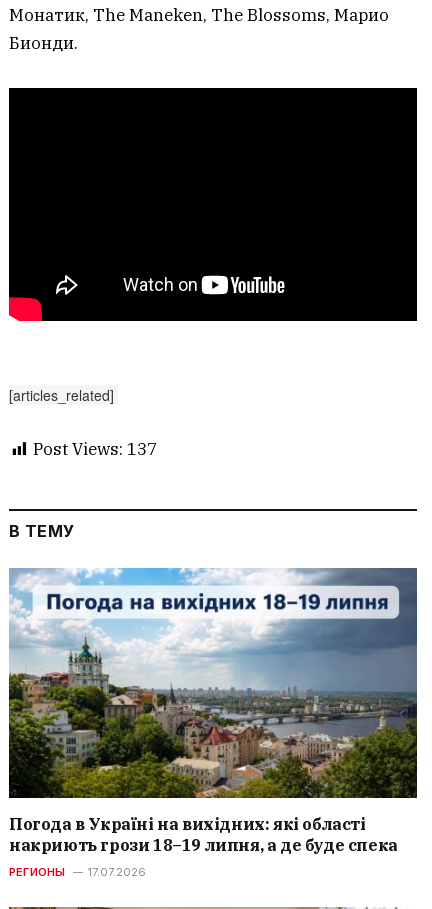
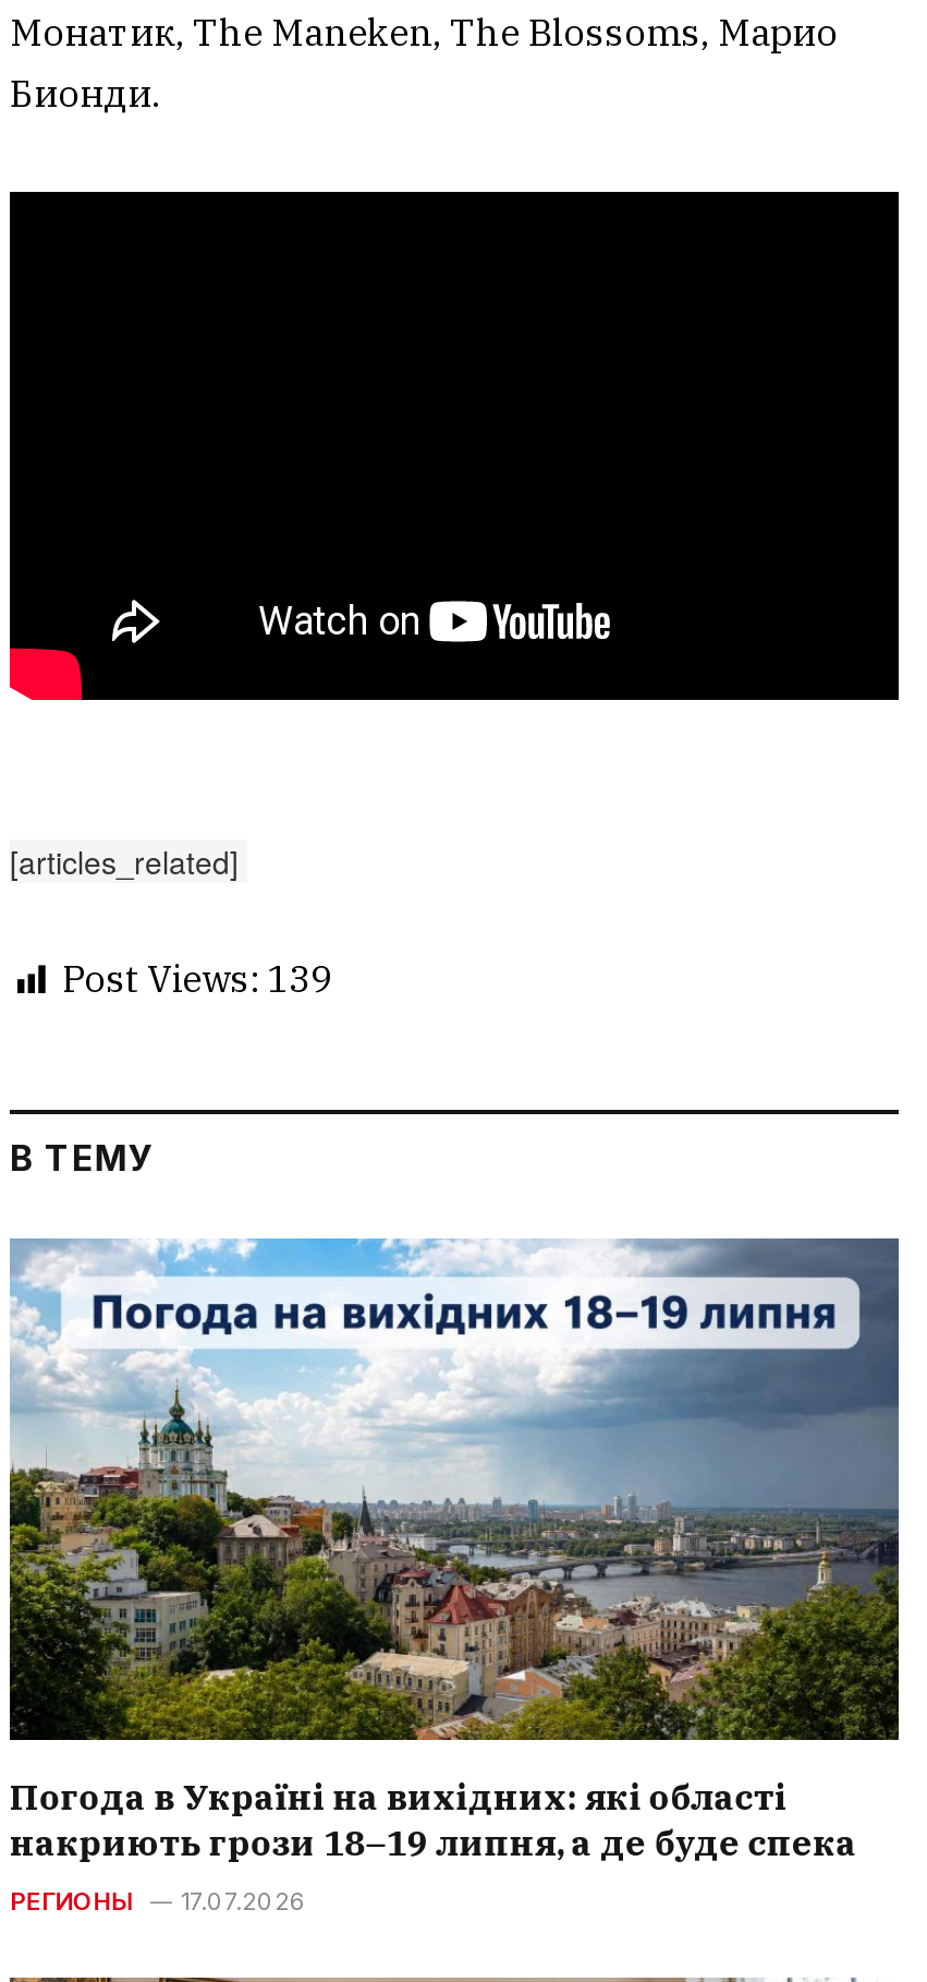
- Post Views: 137
+ Post Views: 139
